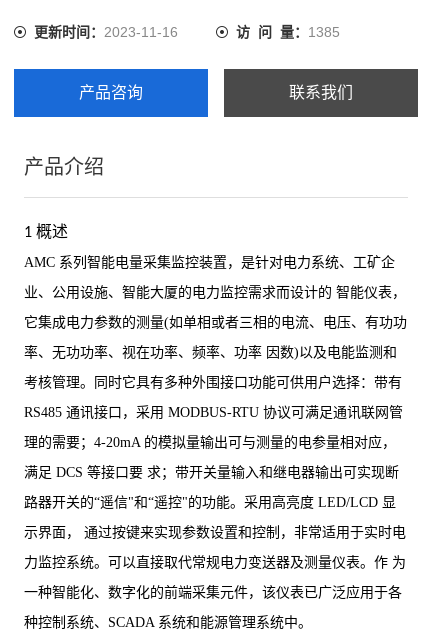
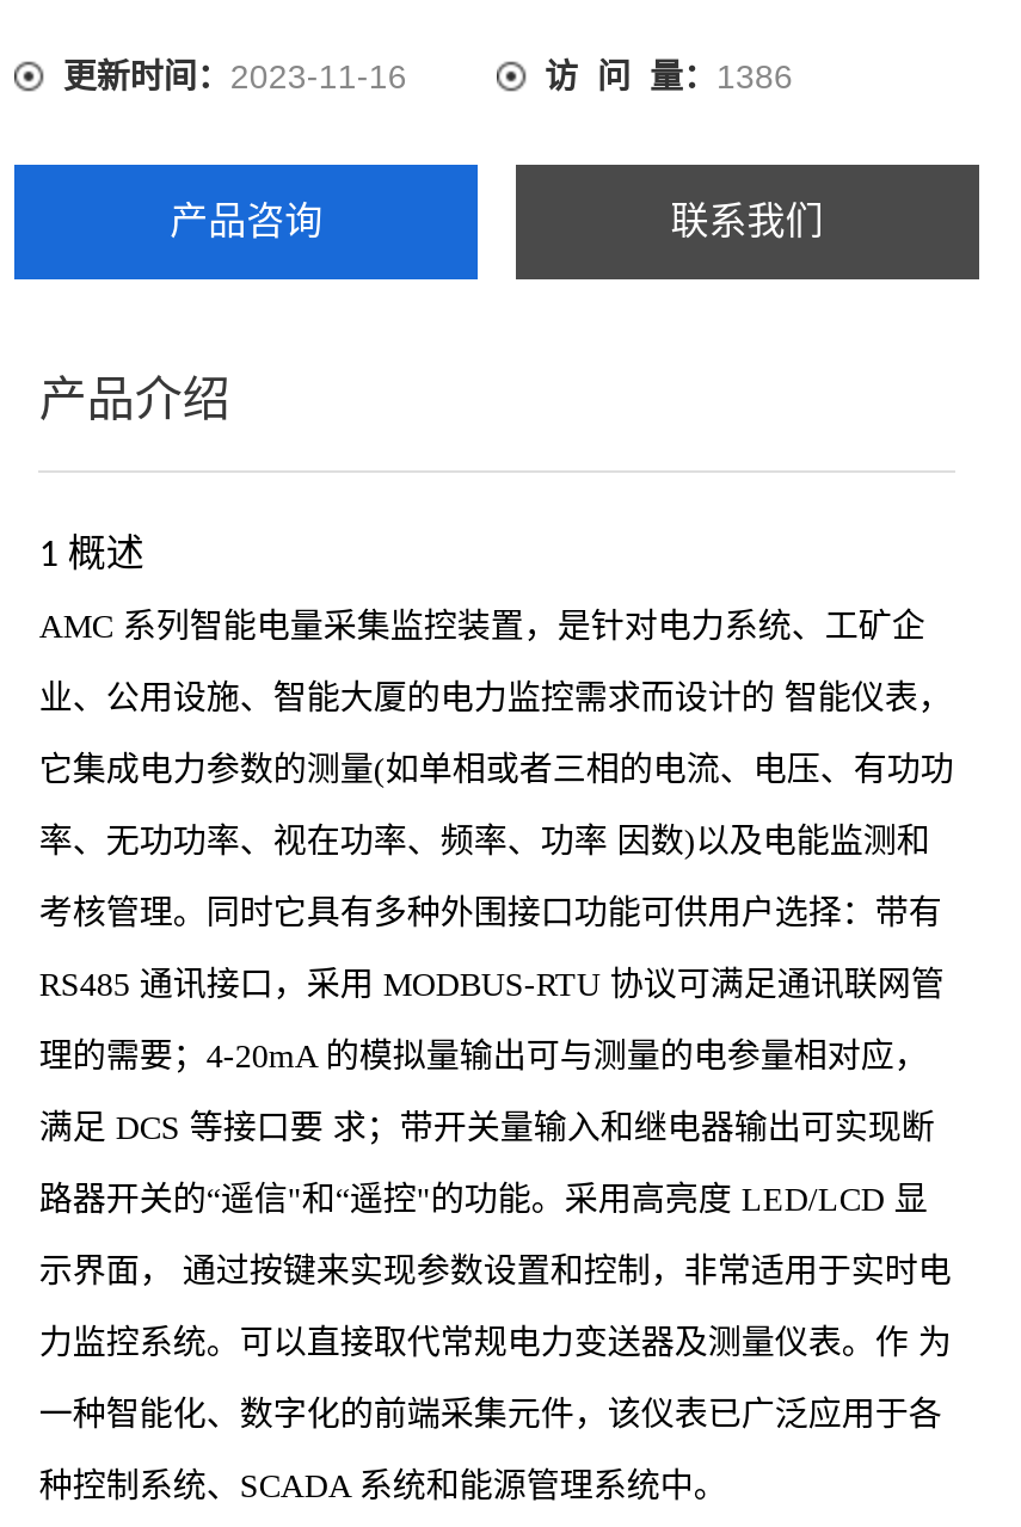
- 访 问 量：1385
+ 访 问 量：1386
